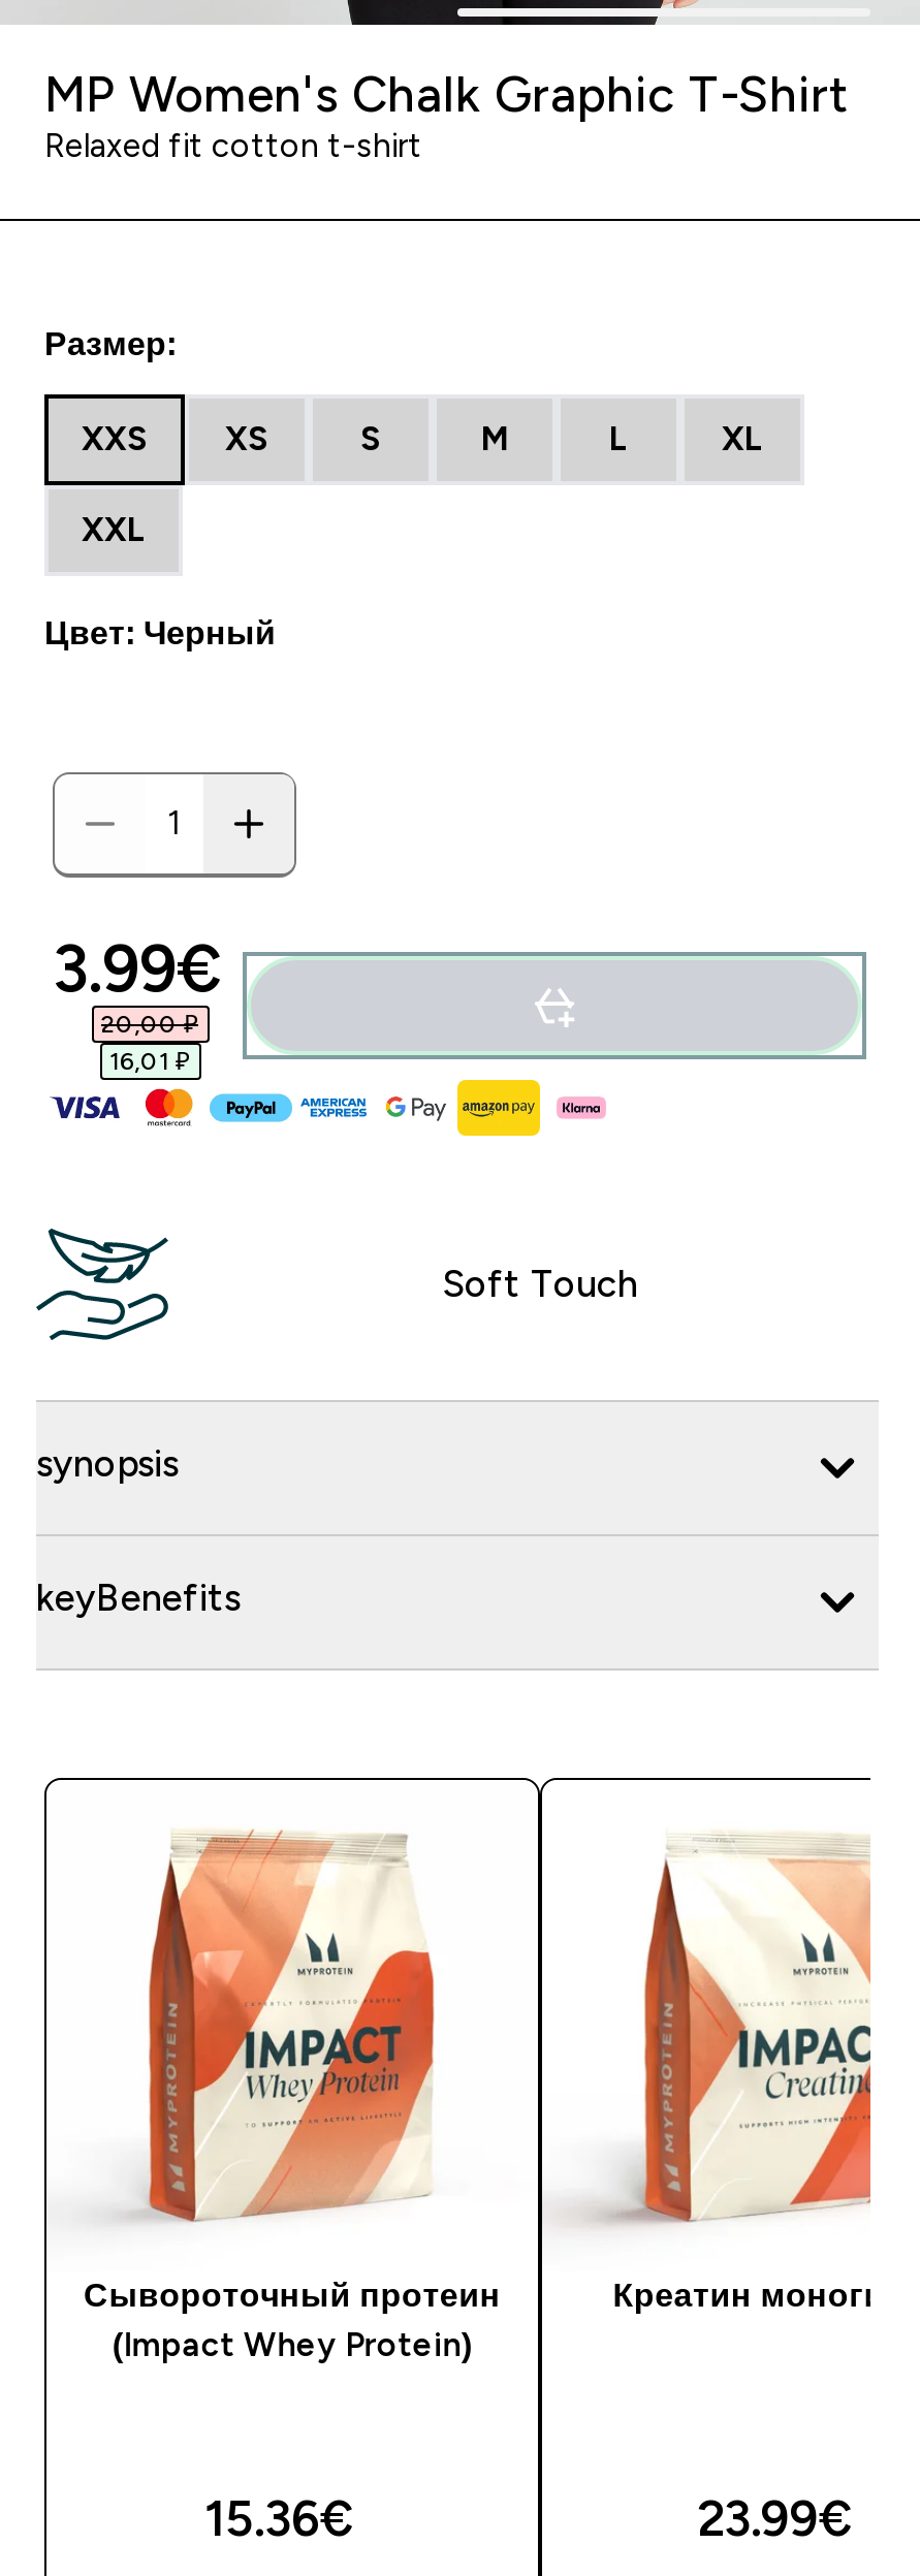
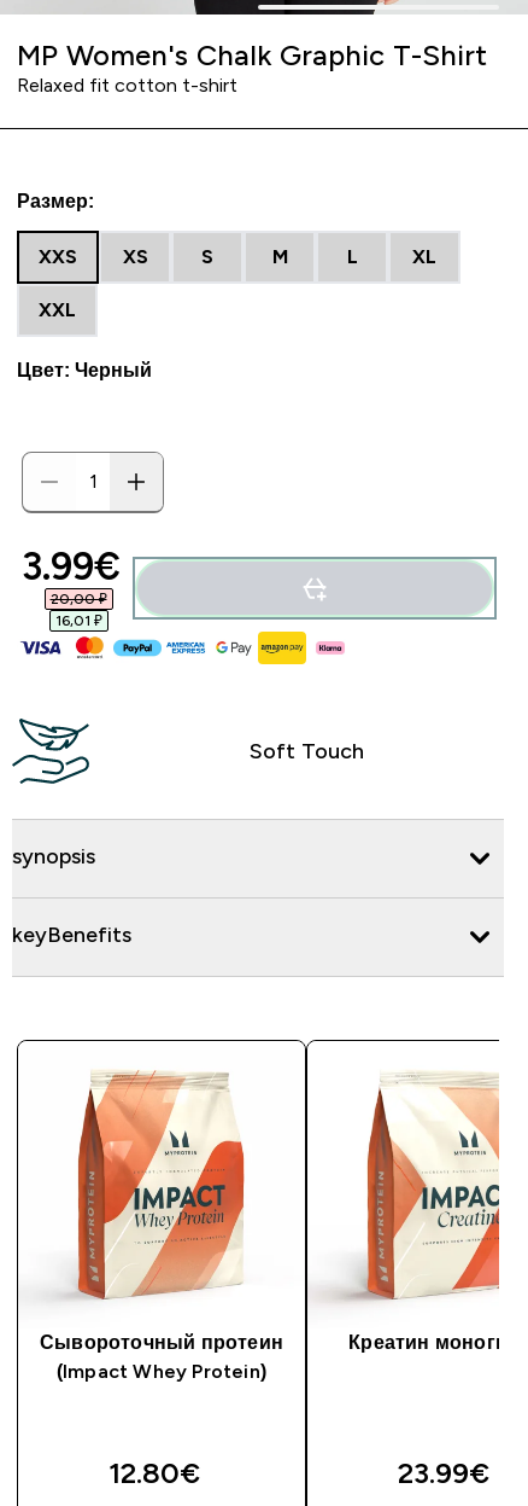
- 15.36€
+ 12.80€
